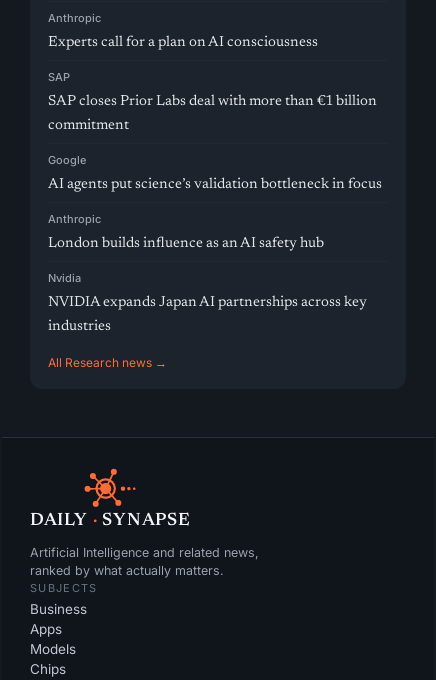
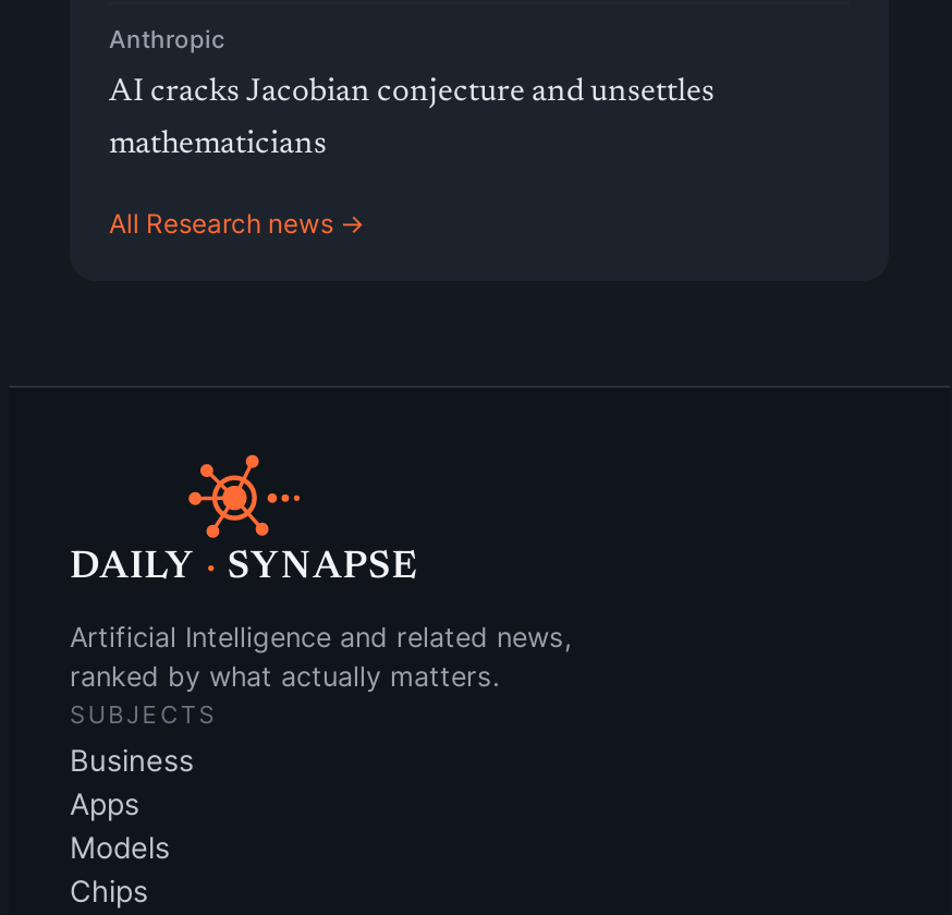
- Experts call for a plan on AI consciousness
- SAP
- SAP closes Prior Labs deal with more than €1 billion
- commitment
- Google
- AI agents put science’s validation bottleneck in focus
- Anthropic
- London builds influence as an AI safety hub
- Nvidia
- NVIDIA expands Japan AI partnerships across key
- industries
+ AI cracks Jacobian conjecture and unsettles
+ mathematicians
